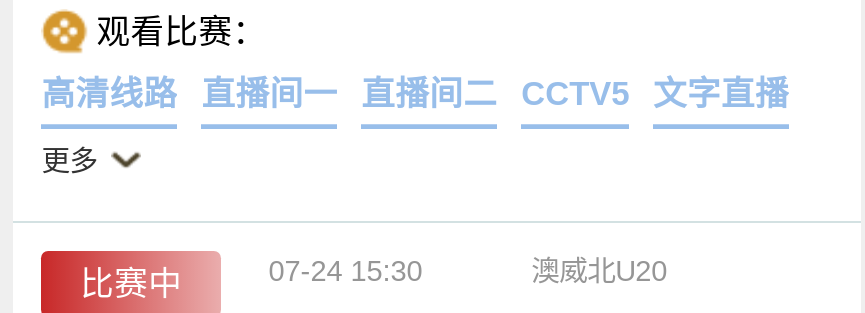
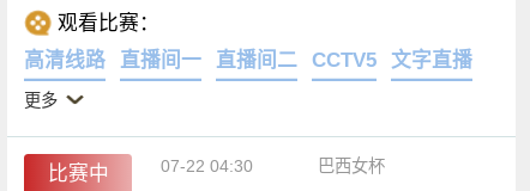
- 07-24 15:30
- 澳威北U20
+ 07-22 04:30
+ 巴西女杯
